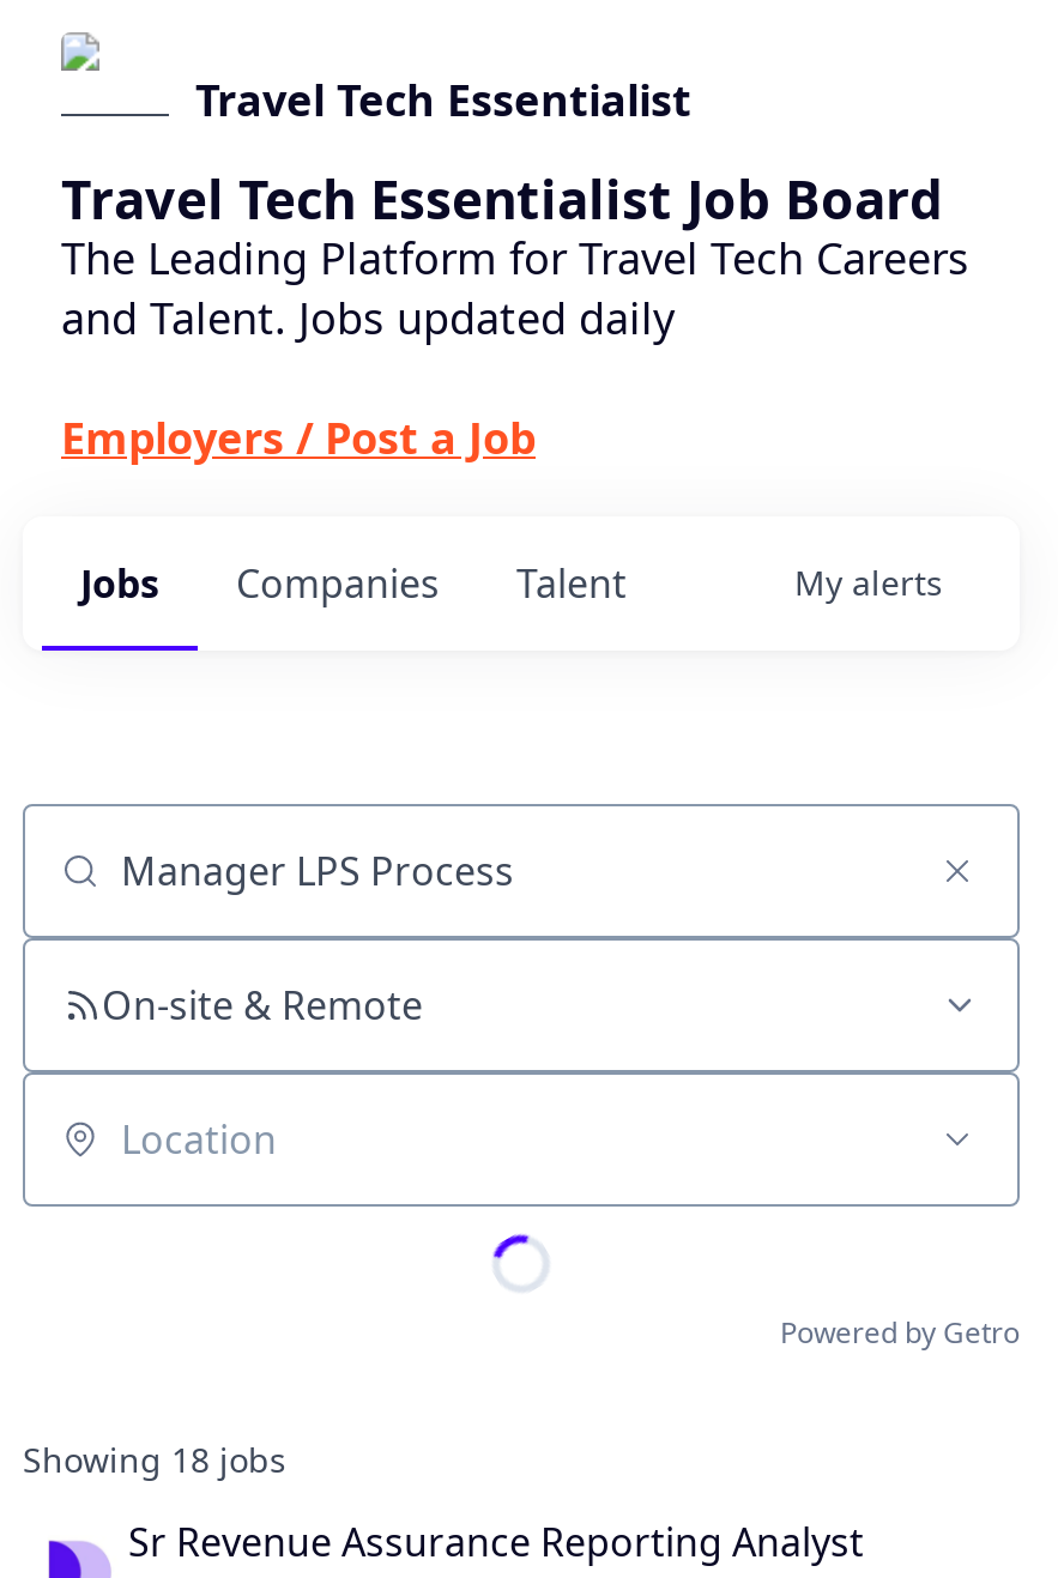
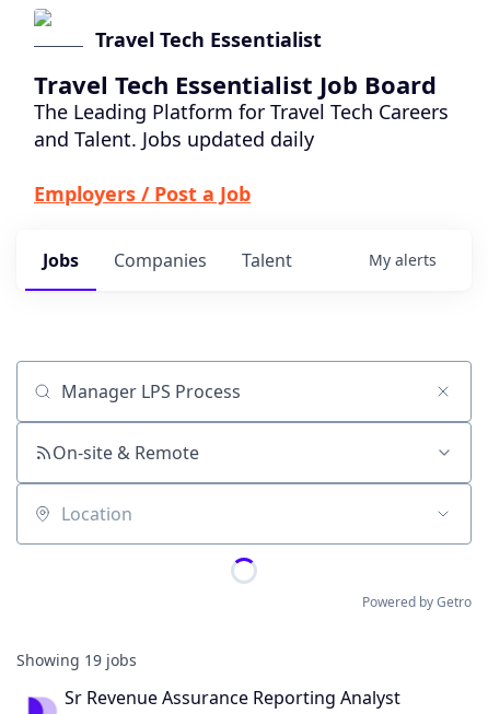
- Showing 18 jobs
+ Showing 19 jobs
